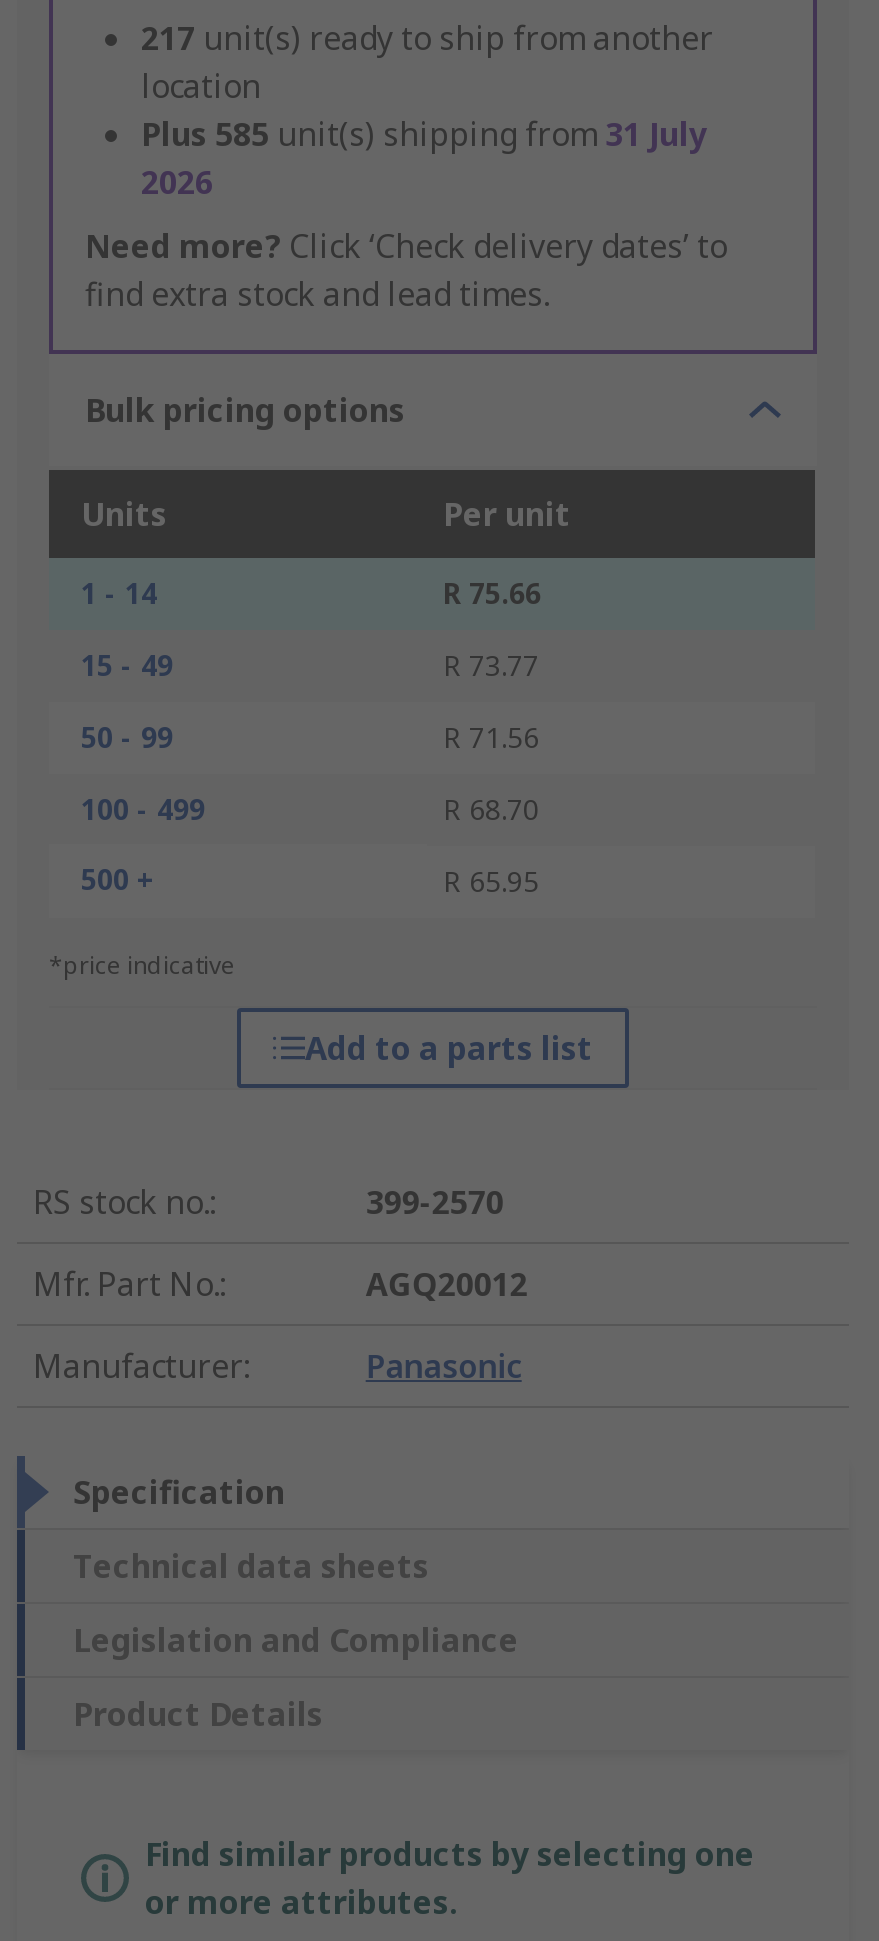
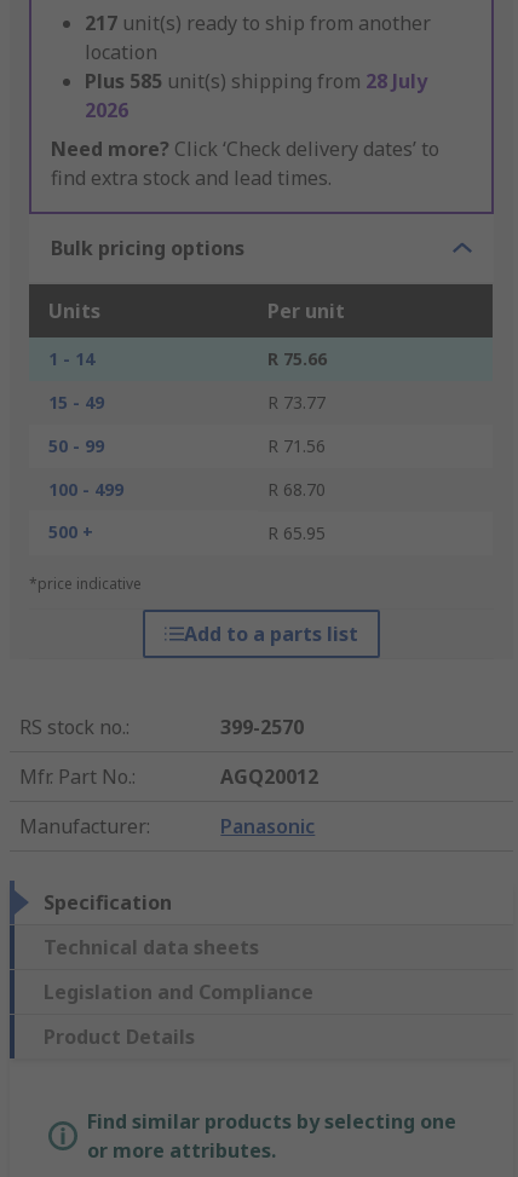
- Plus 585 unit(s) shipping from 31 July
+ Plus 585 unit(s) shipping from 28 July
